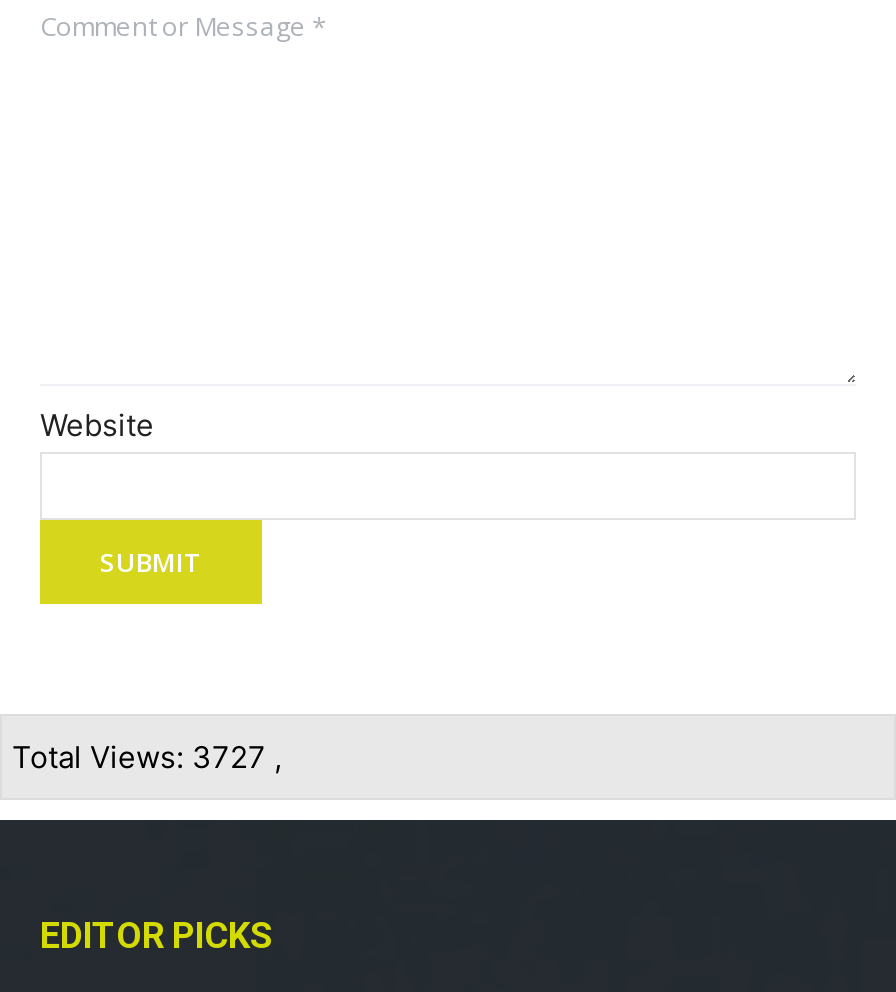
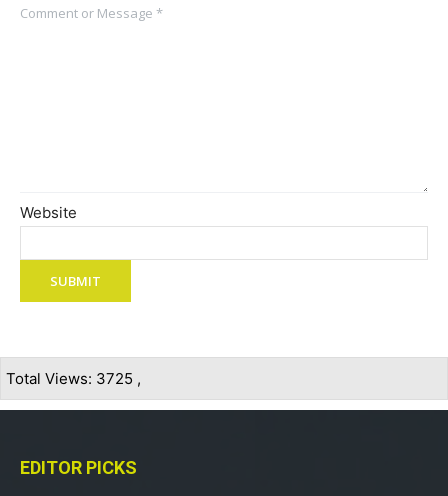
- Total Views: 3727 ,
+ Total Views: 3725 ,
